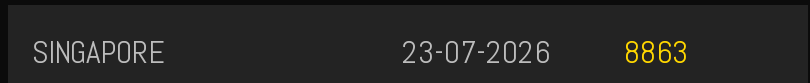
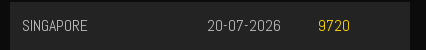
- 23-07-2026
+ 20-07-2026

- 8863
+ 9720
